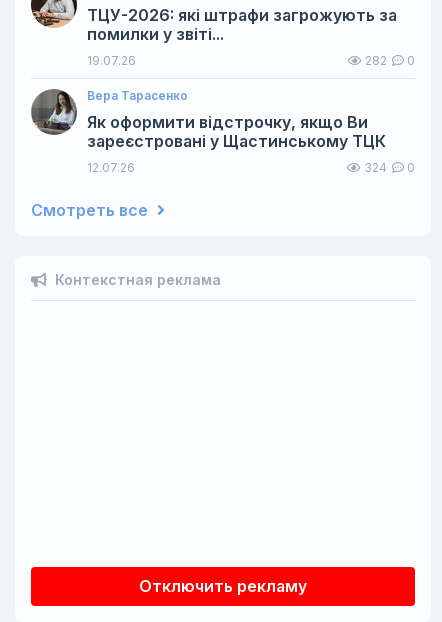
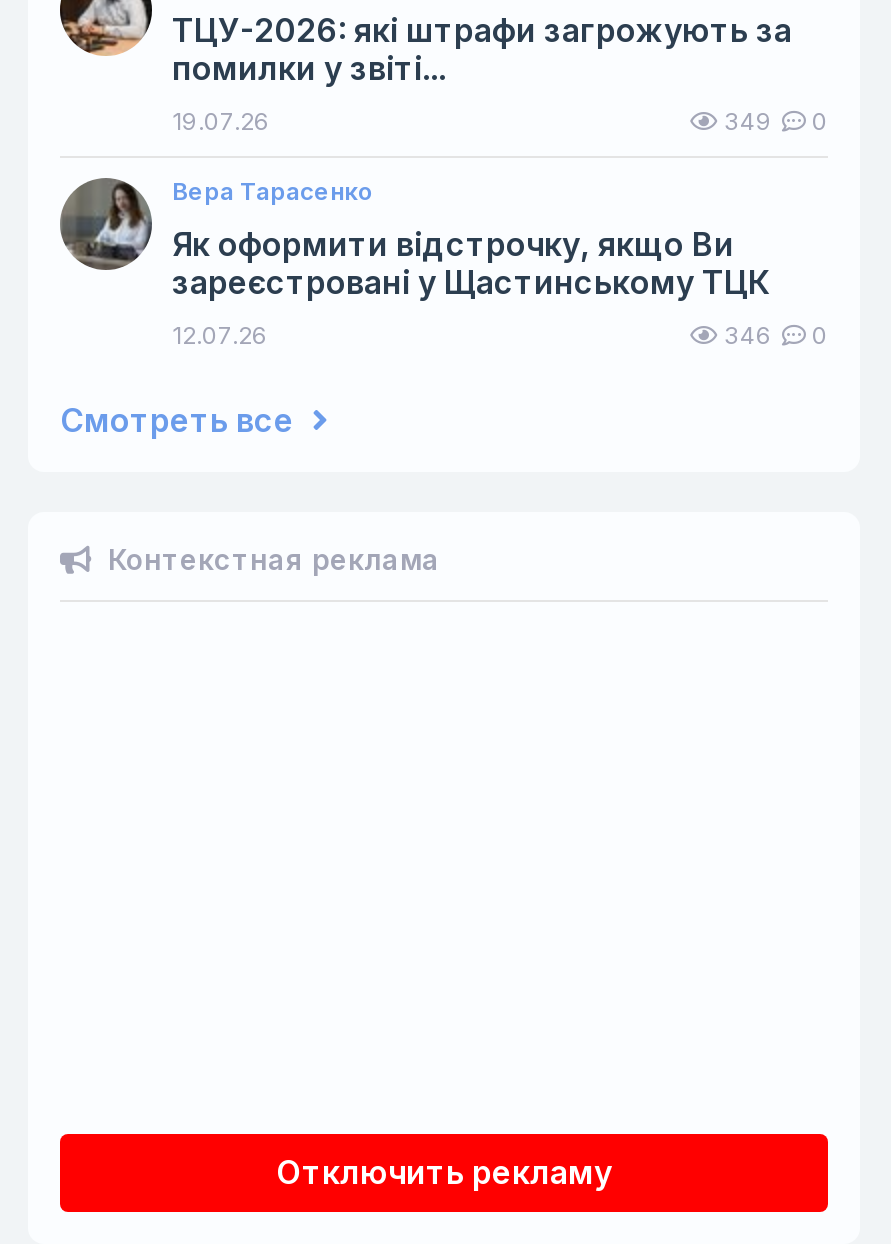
- 282 0
+ 349 0

- 324 0
+ 346 0
